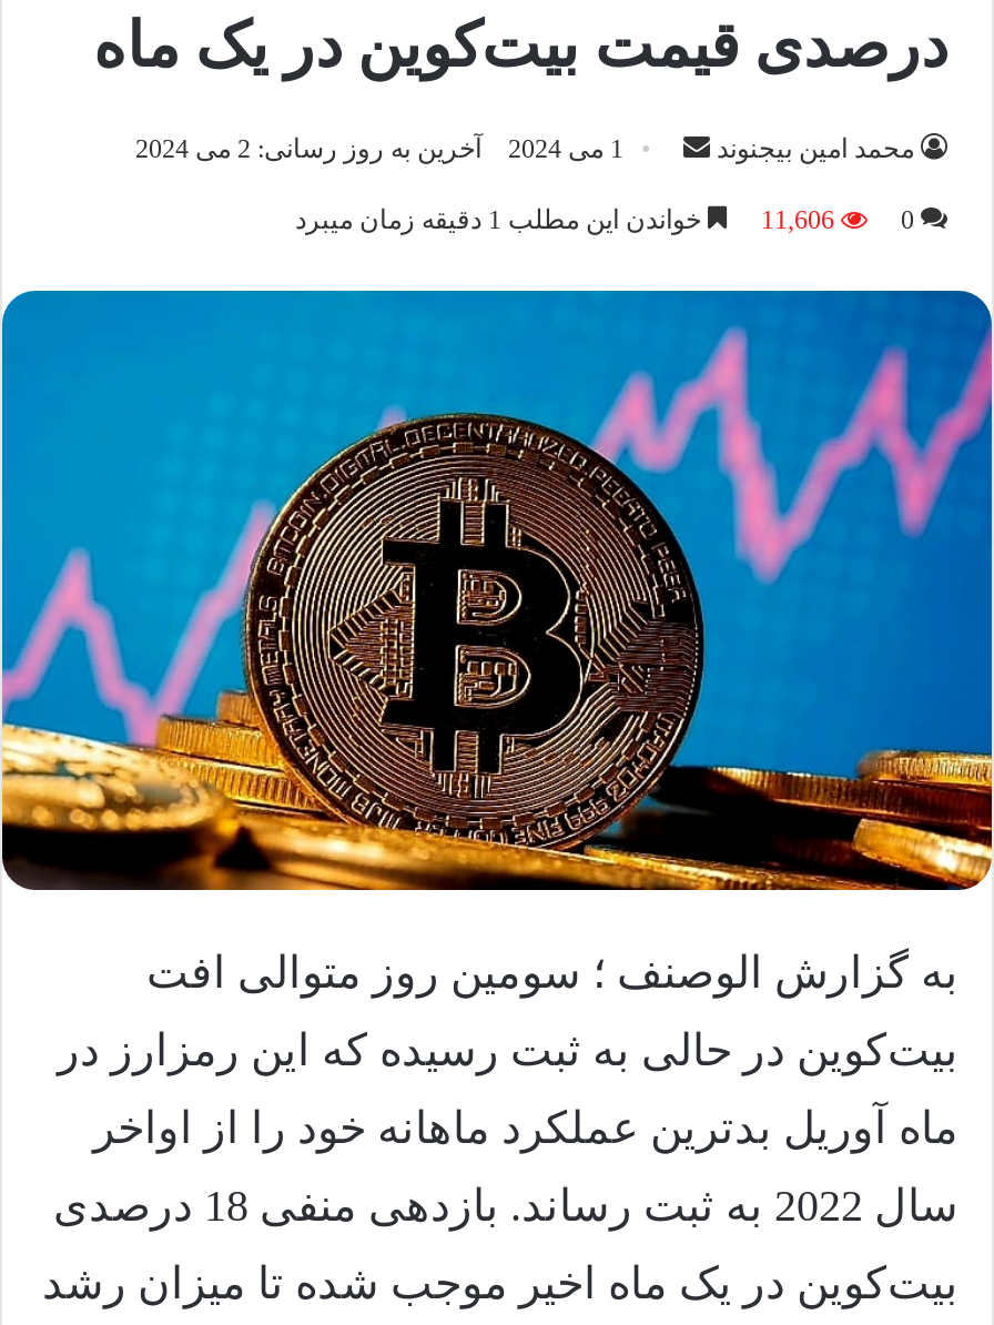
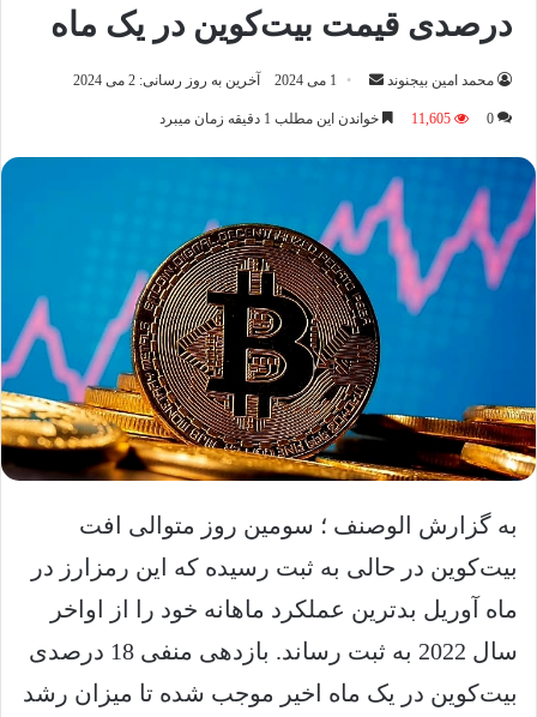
- 11,606
+ 11,605
